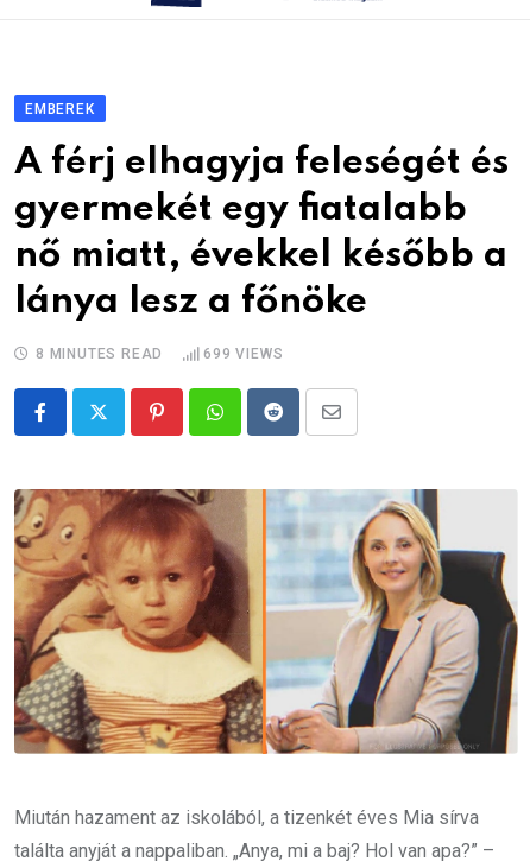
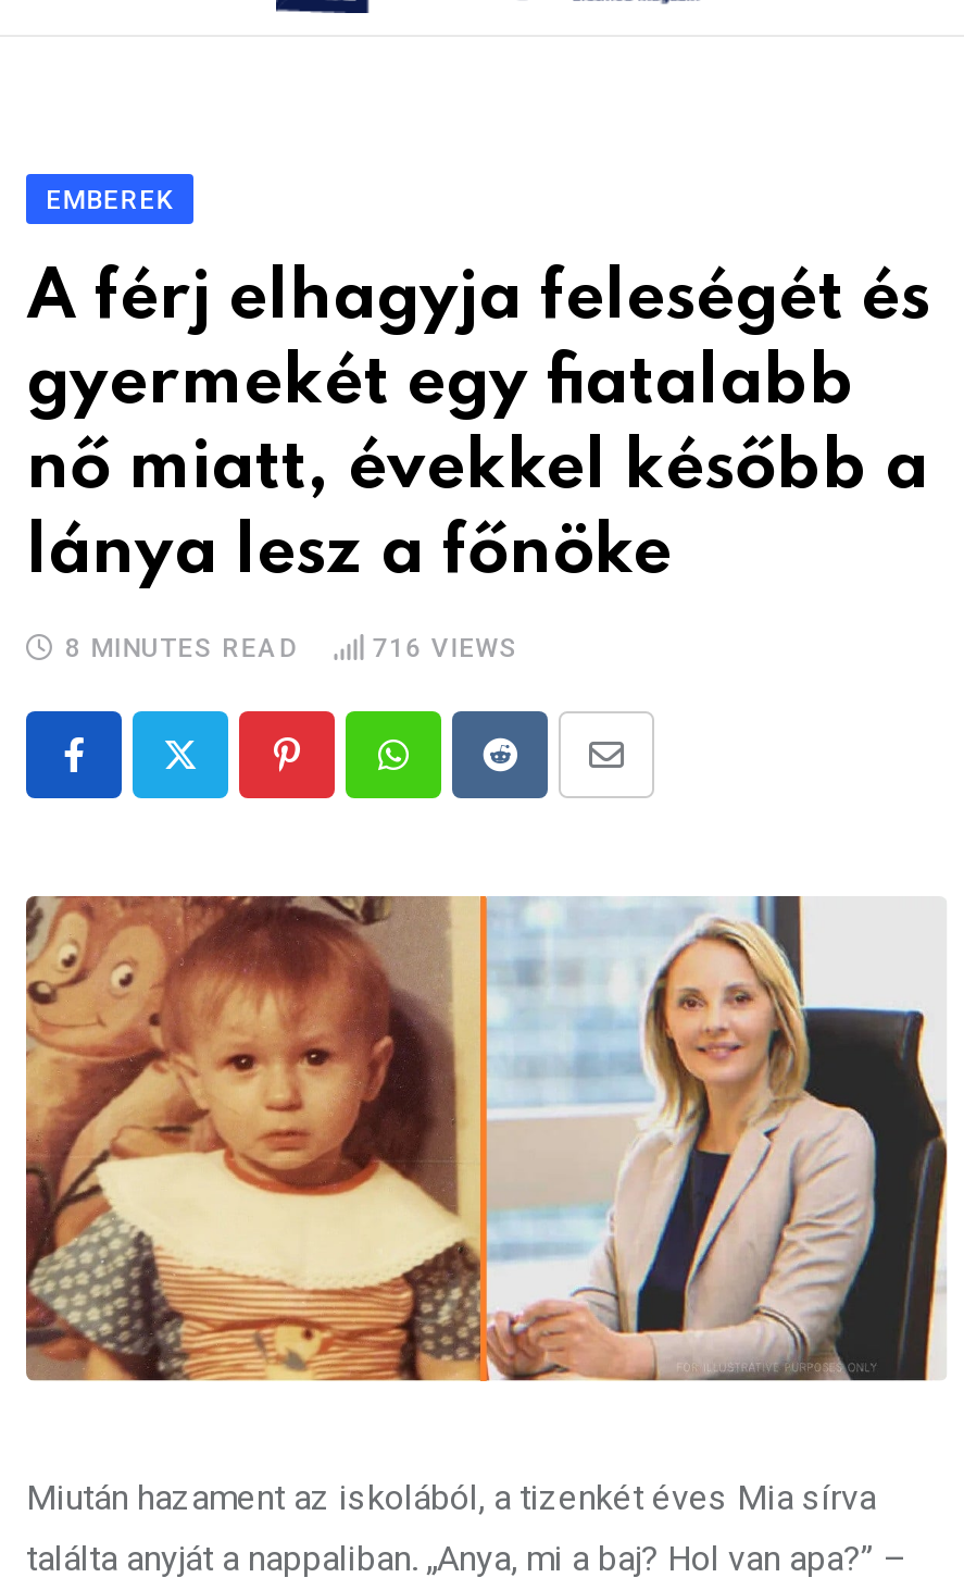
- 699 VIEWS
+ 716 VIEWS
